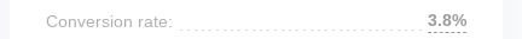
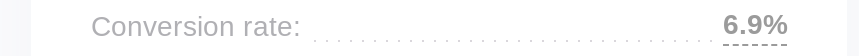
- 3.8%
+ 6.9%
